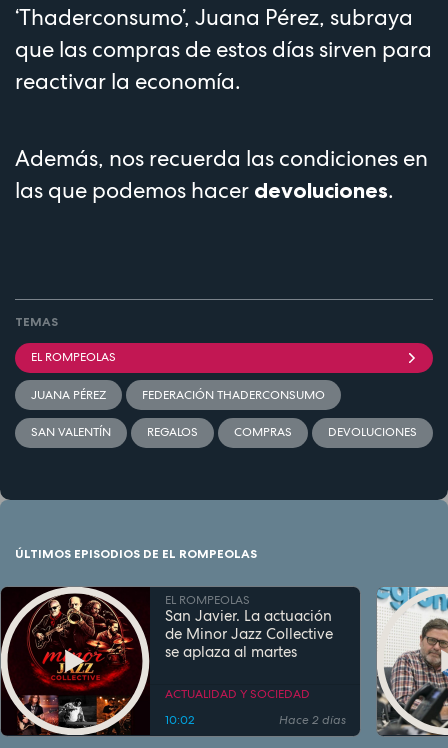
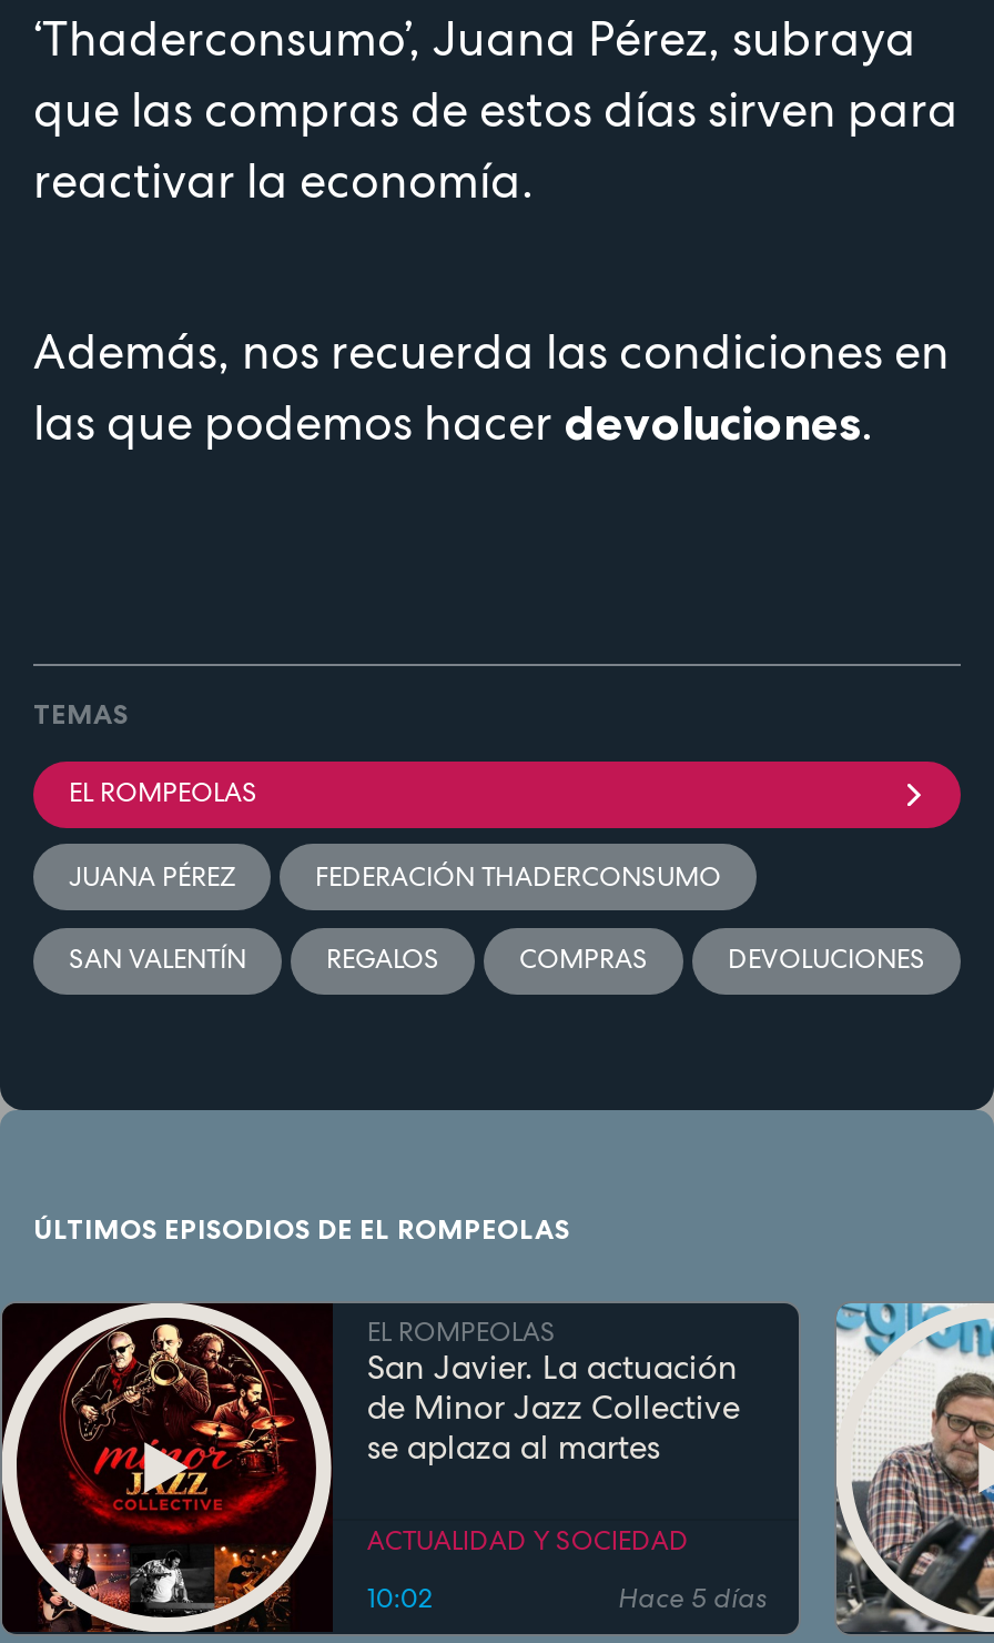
- Hace 2 días
+ Hace 5 días
